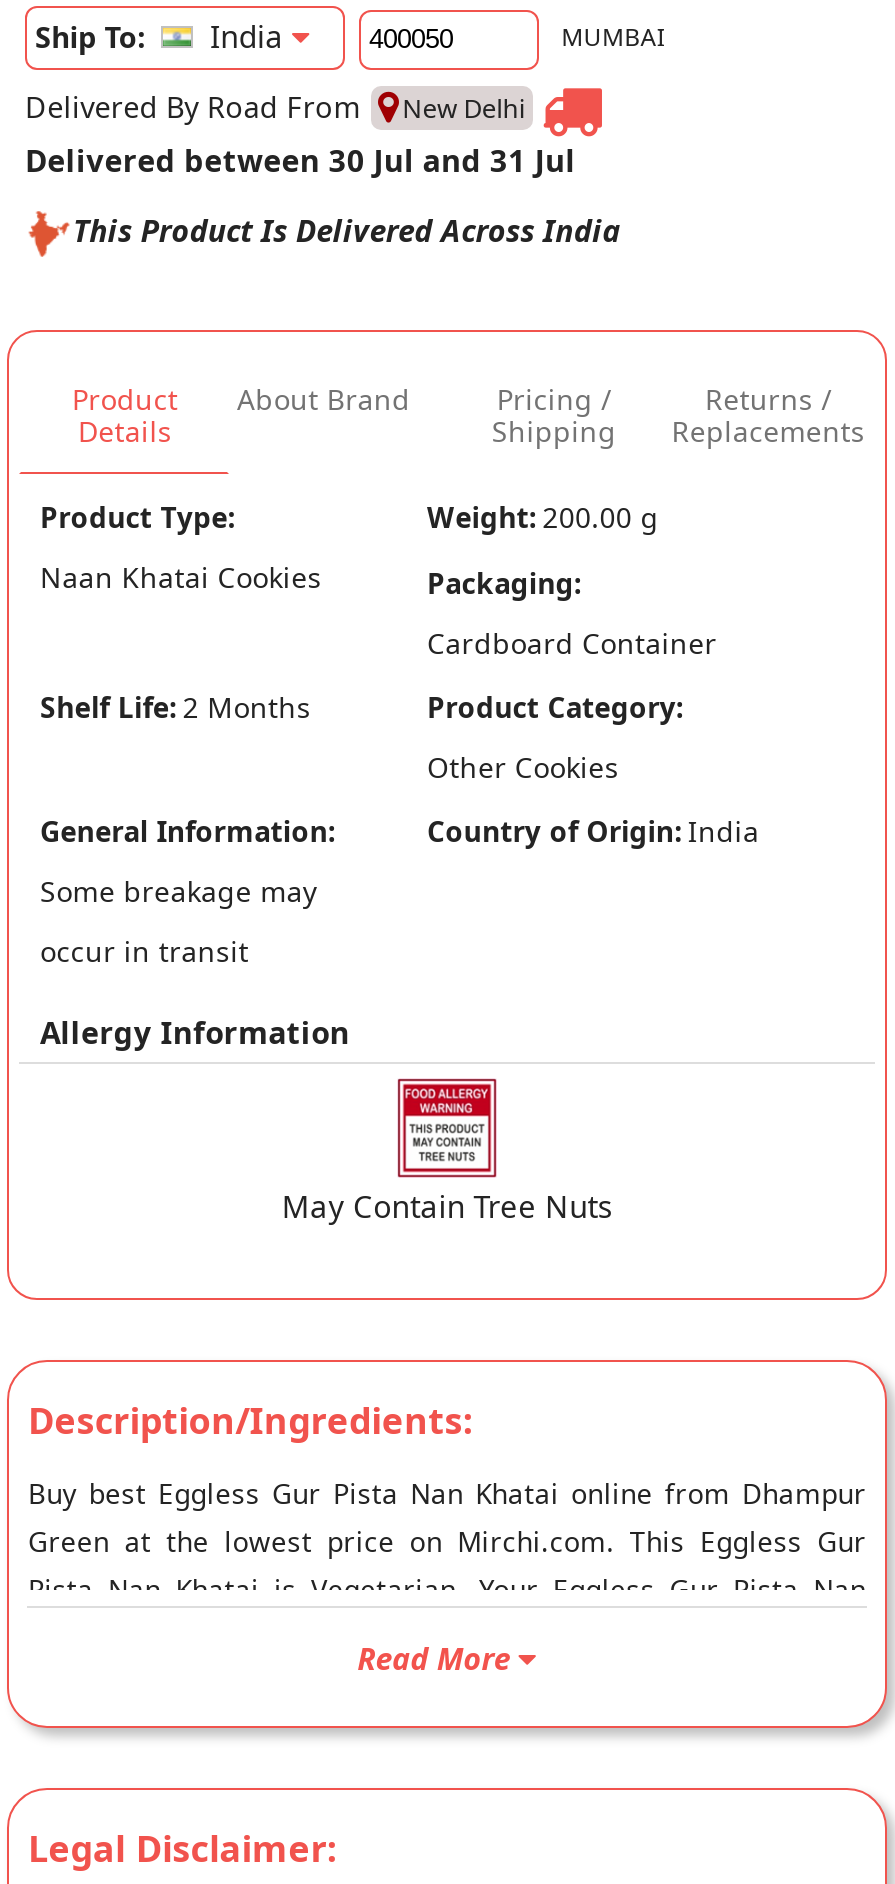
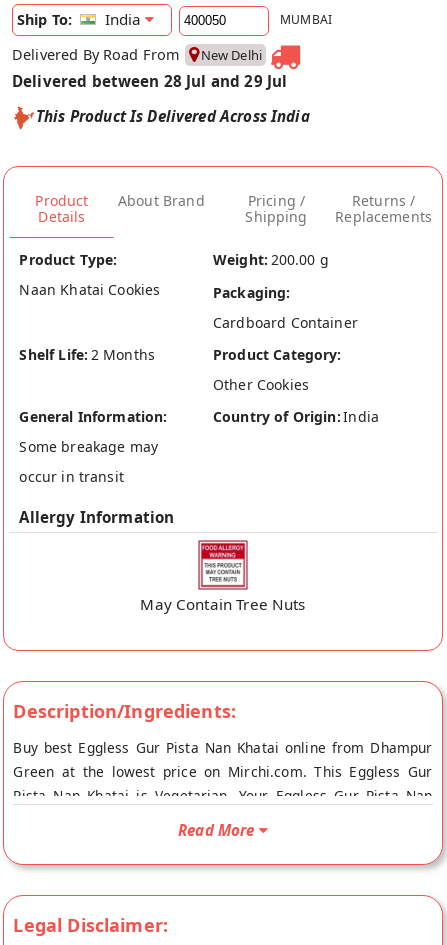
- Delivered between 30 Jul and 31 Jul
+ Delivered between 28 Jul and 29 Jul
